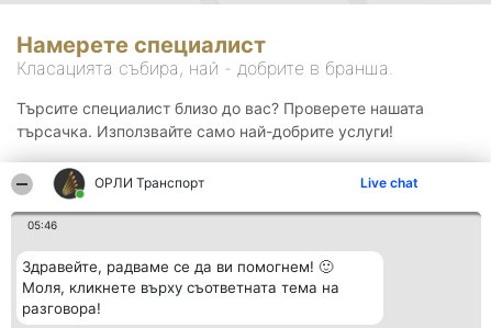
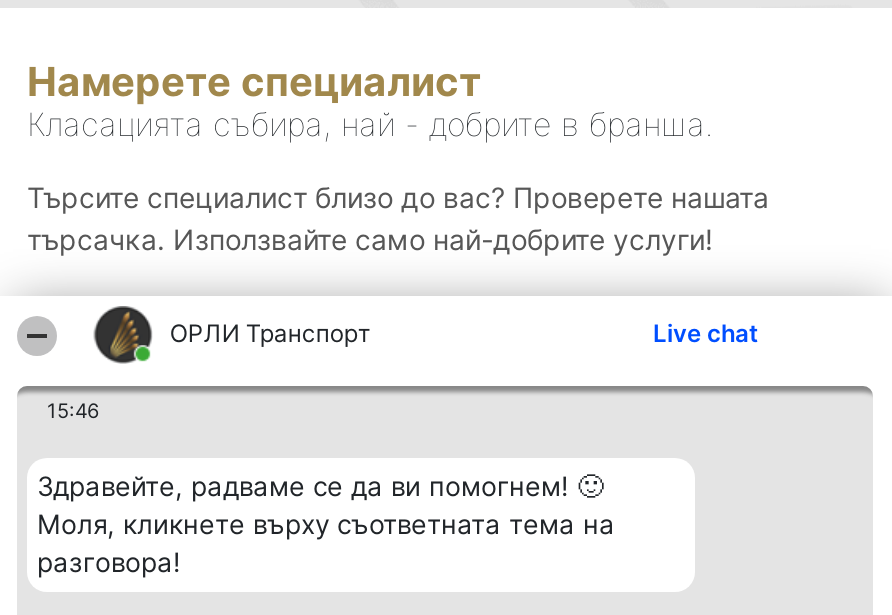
- 05:46
+ 15:46
